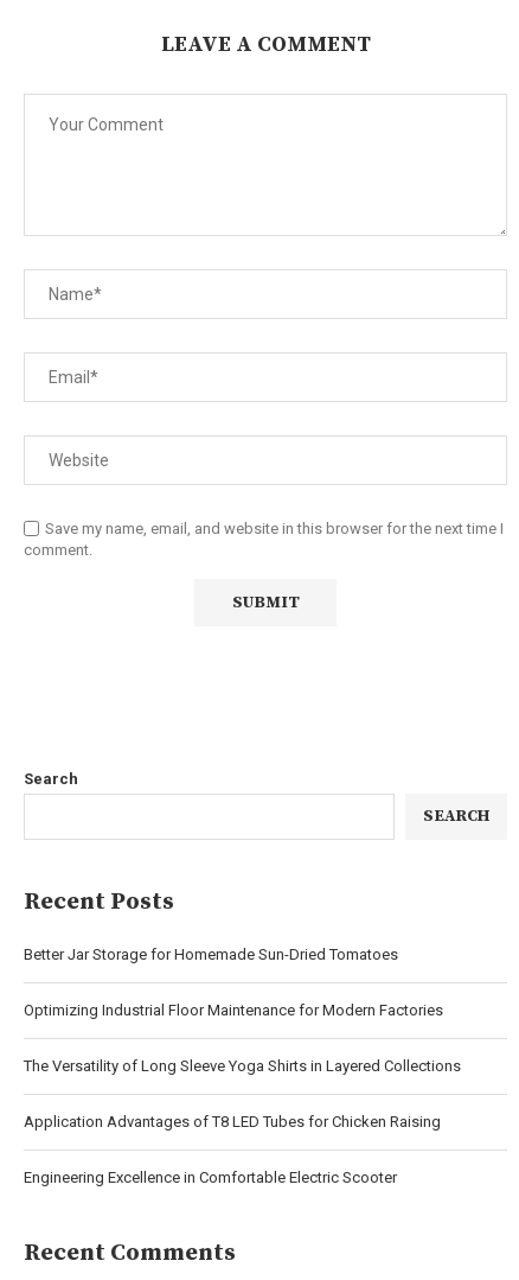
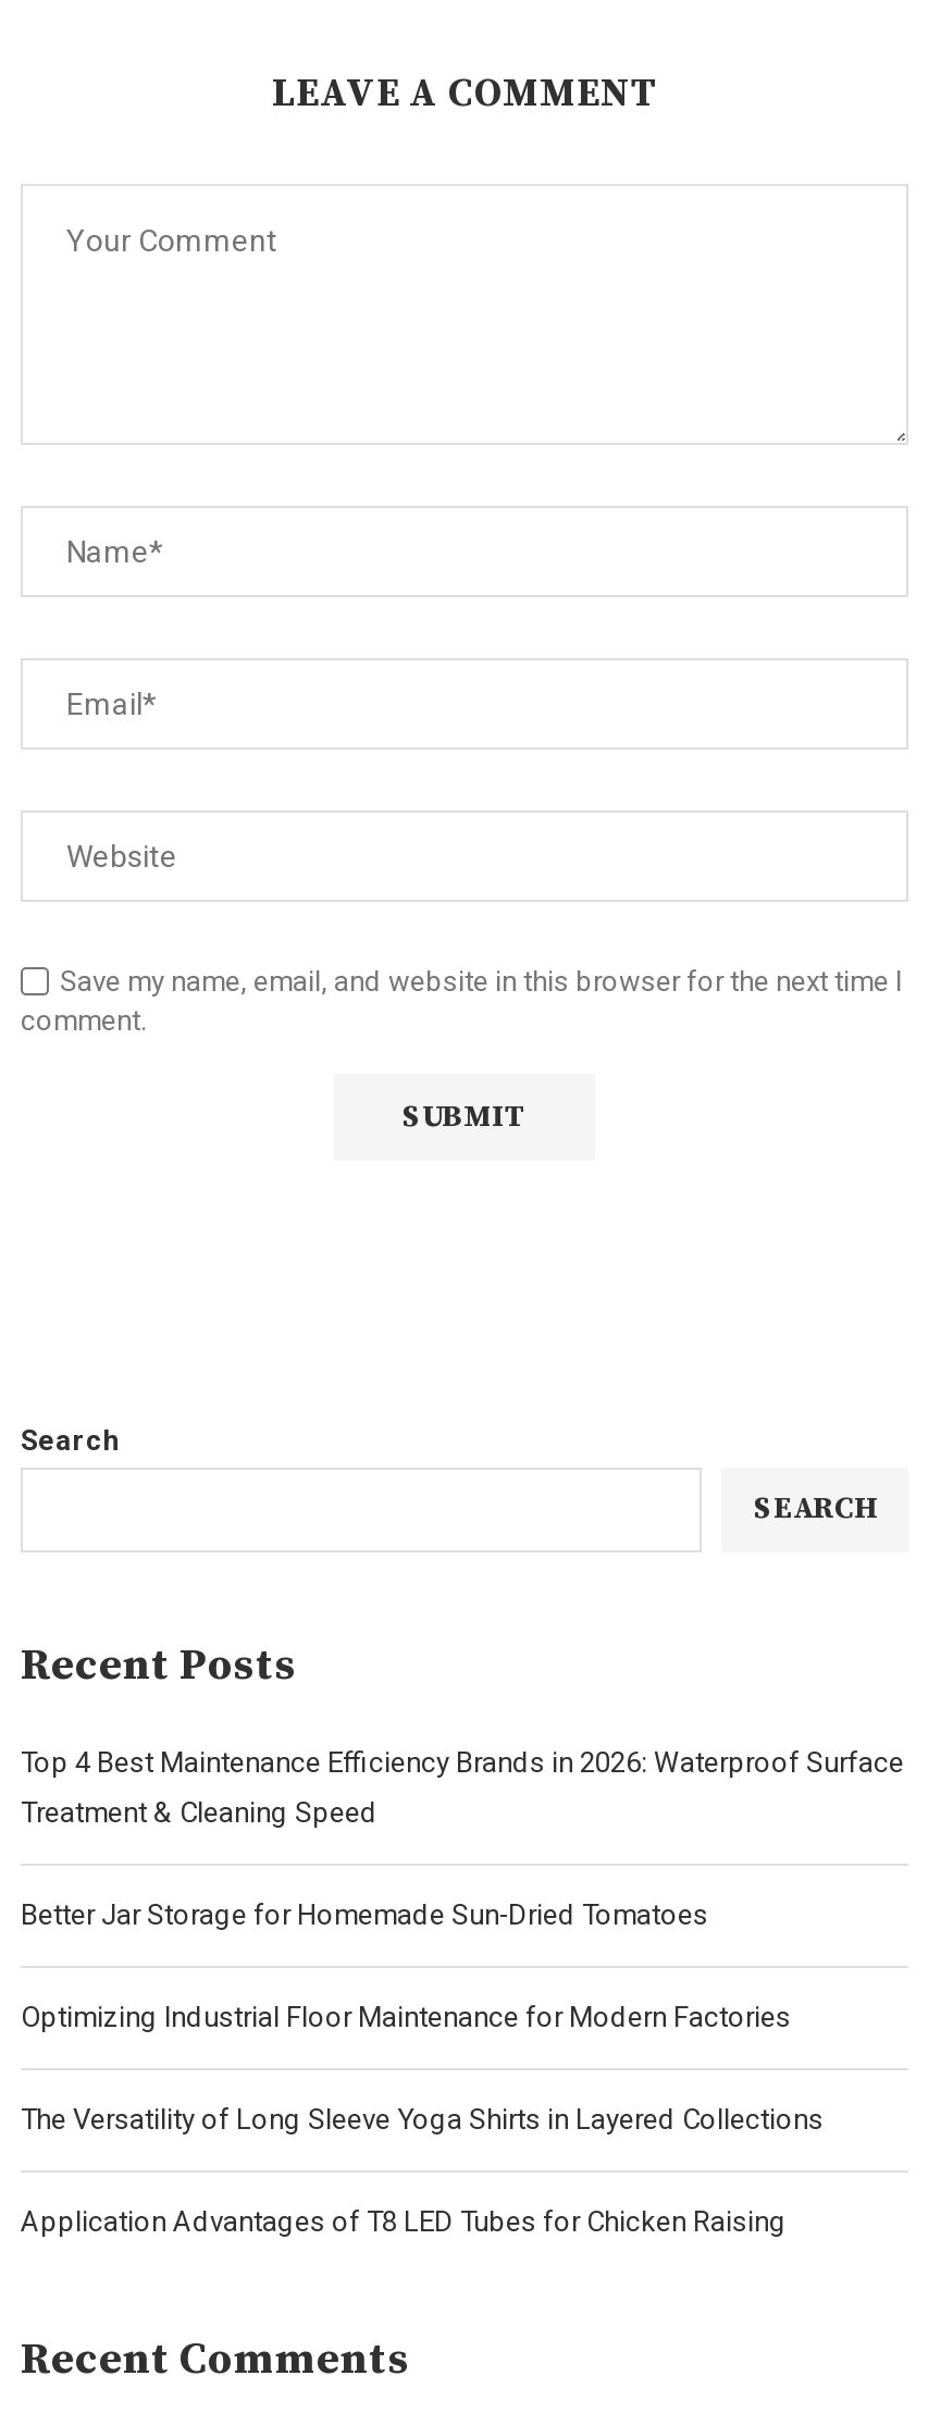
+ Top 4 Best Maintenance Efficiency Brands in 2026: Waterproof Surface
+ Treatment & Cleaning Speed

moved down: Better Jar Storage for Homemade Sun-Dried Tomatoes | Optimizing Industrial Floor Maintenance for Modern Factories | The Versatility of Long Sleeve Yoga Shirts in Layered Collections | Application Advantages of T8 LED Tubes for Chicken Raising

- Engineering Excellence in Comfortable Electric Scooter
